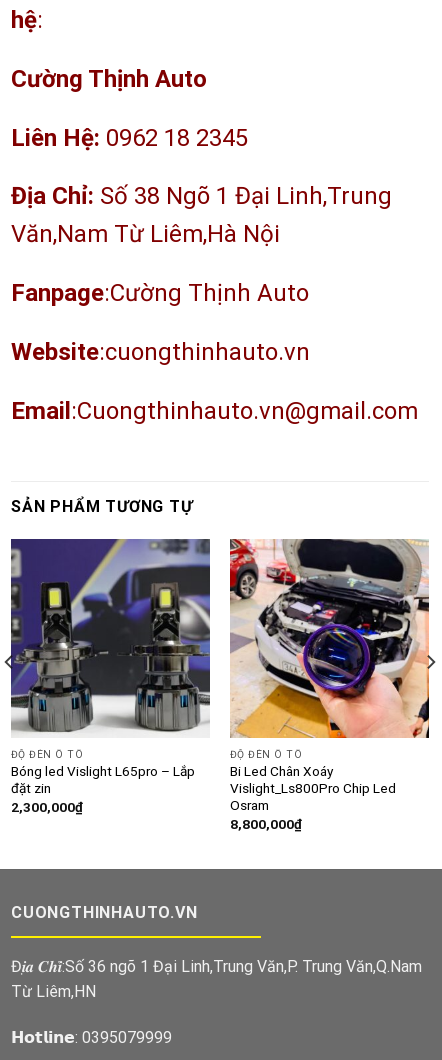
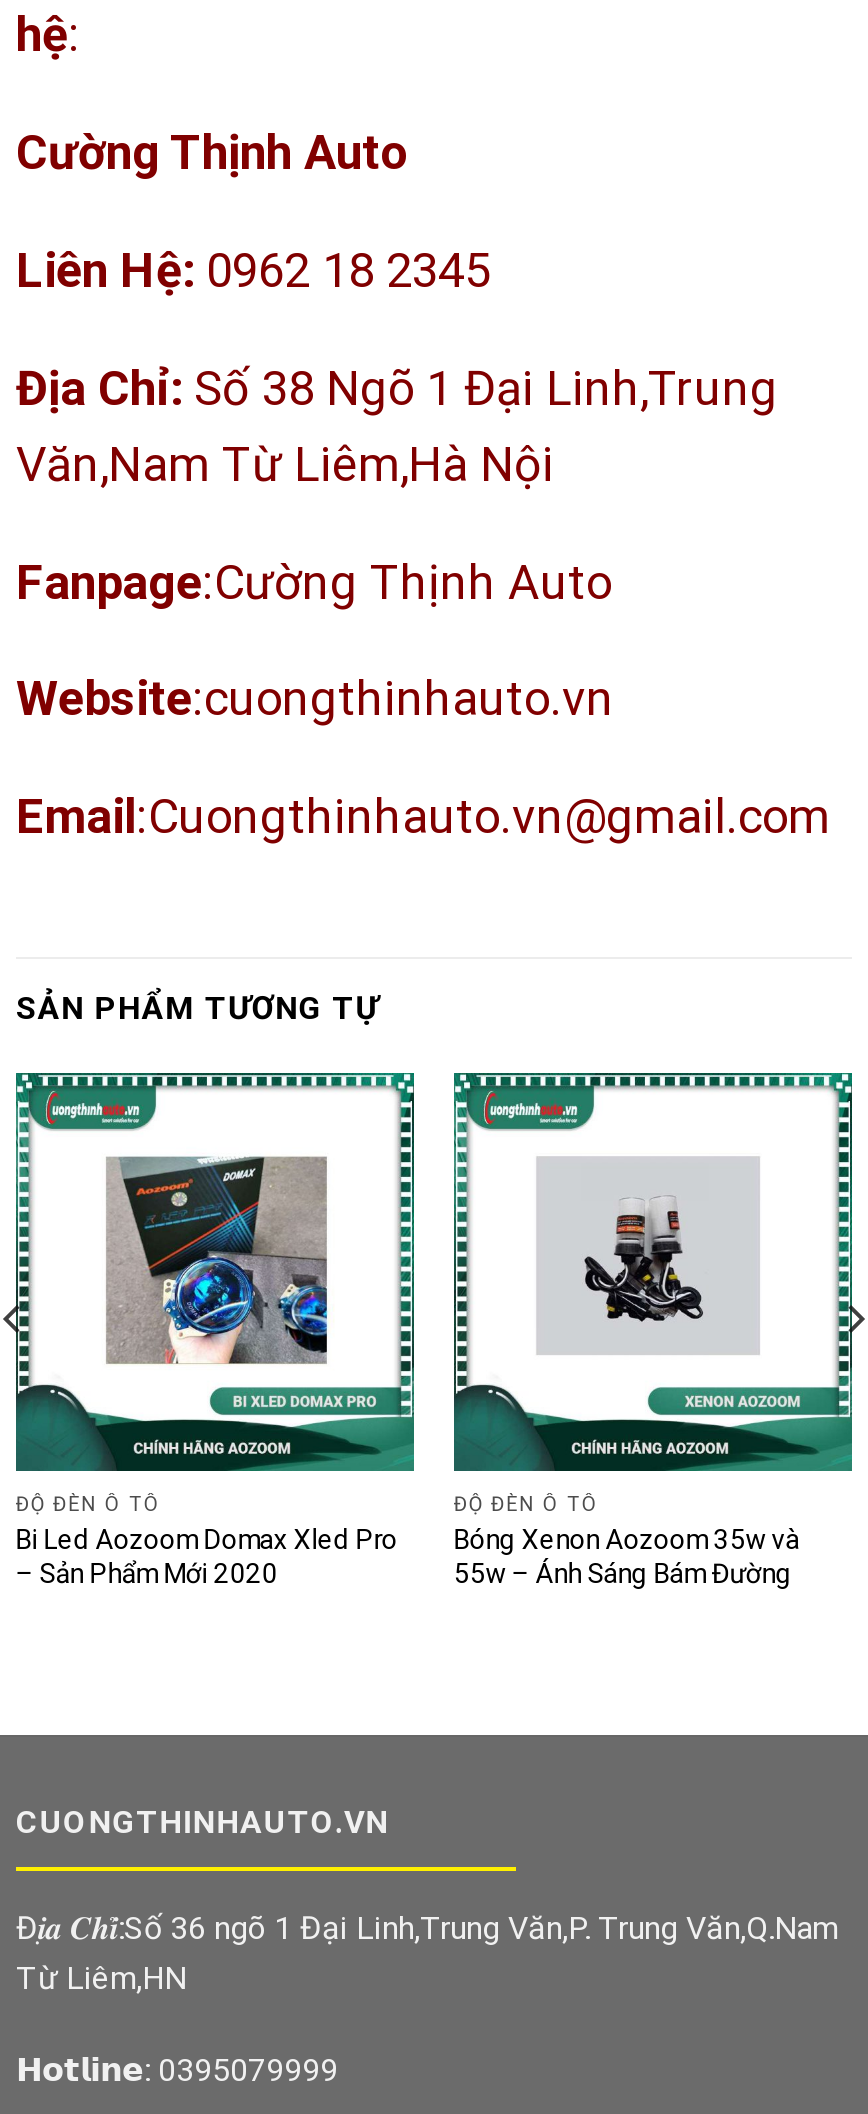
- [image]
- Bóng led Vislight L65pro – Lắp
- đặt zin
- 2,300,000₫
+ [image]
+ Bi Led Aozoom Domax Xled Pro
+ – Sản Phẩm Mới 2020

- [image]
- Bi Led Chân Xoáy
- Vislight_Ls800Pro Chip Led
- Osram
- 8,800,000₫
+ [image]
+ Bóng Xenon Aozoom 35w và
+ 55w – Ánh Sáng Bám Đường
